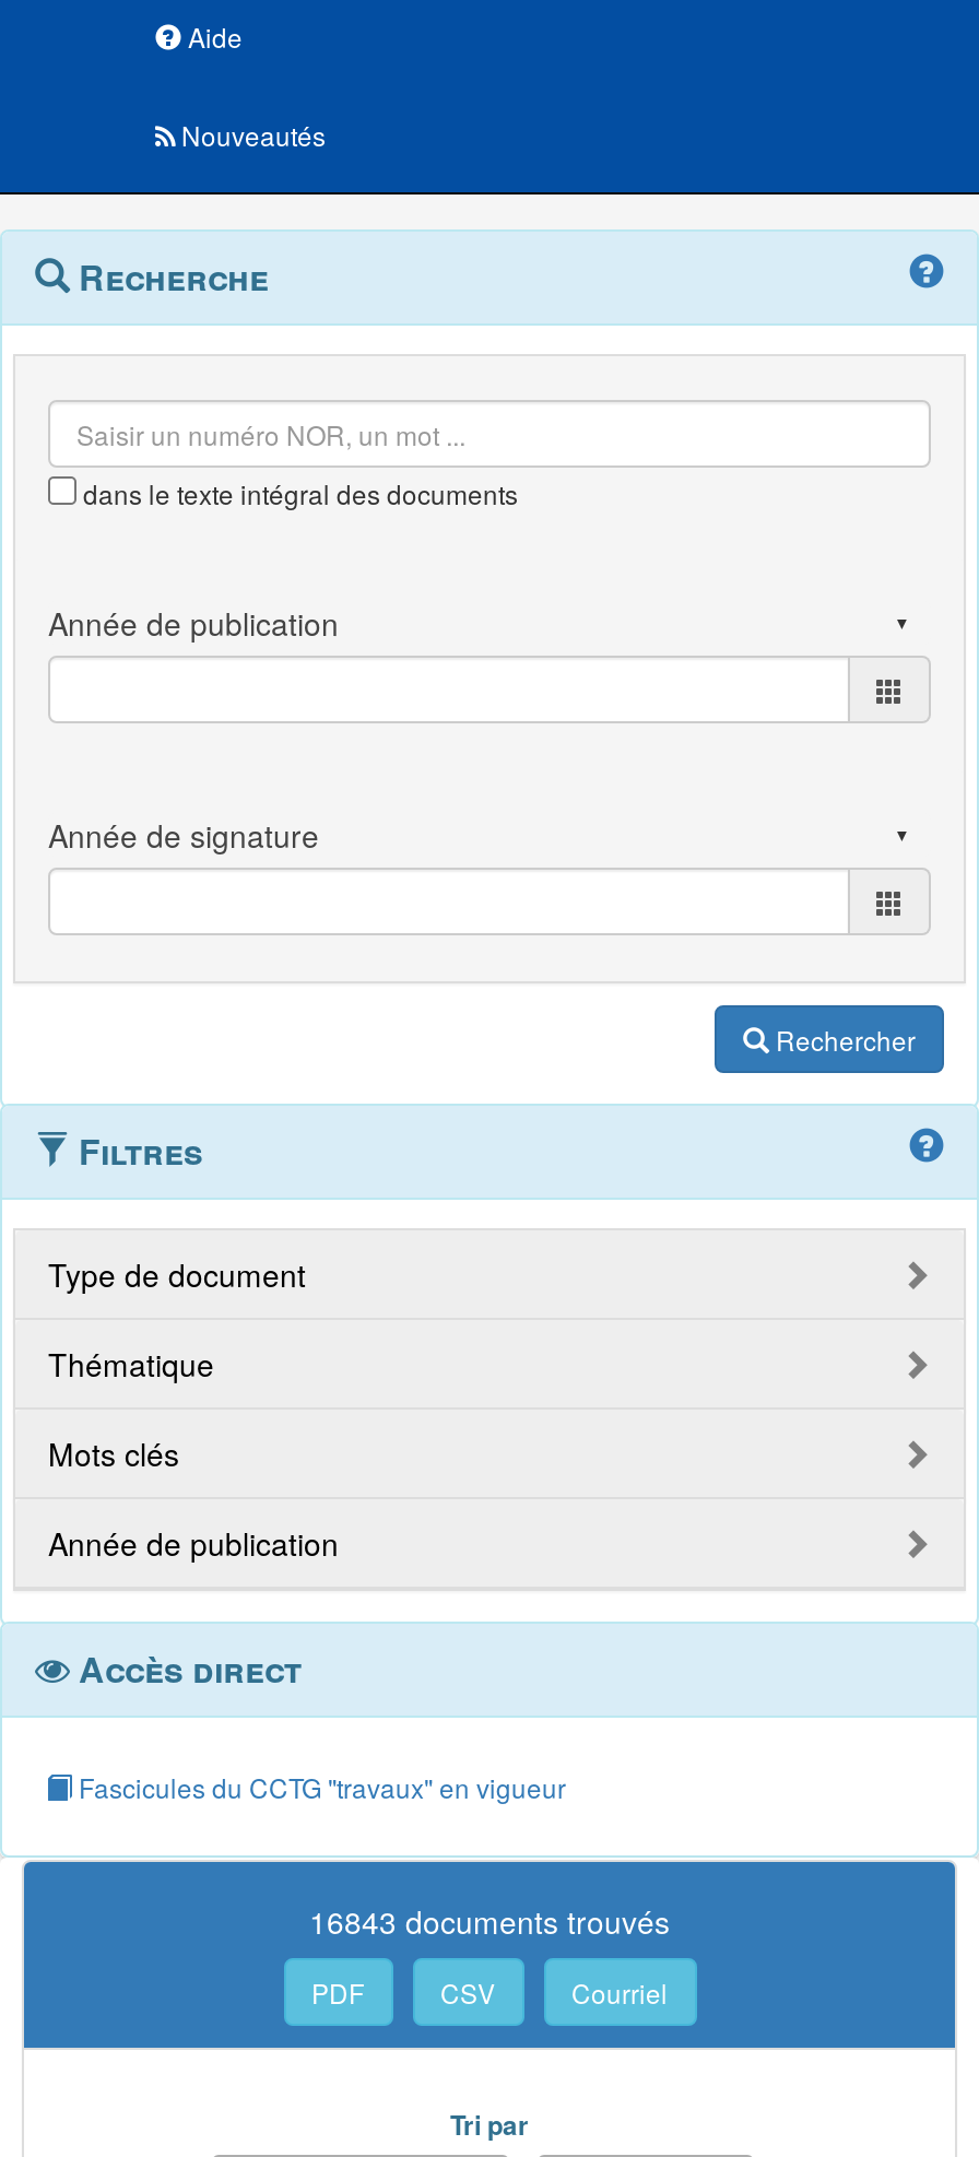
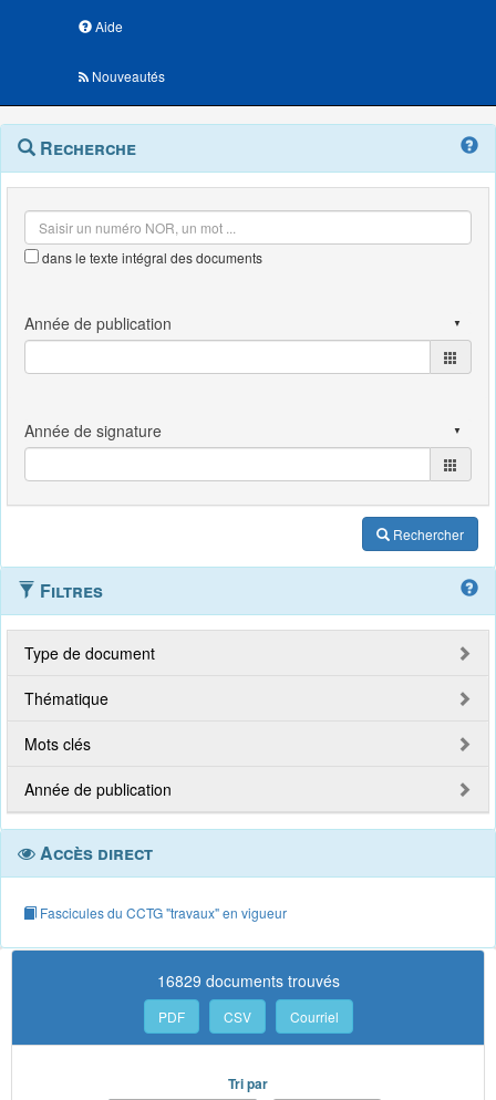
- 16843 documents trouvés
+ 16829 documents trouvés
